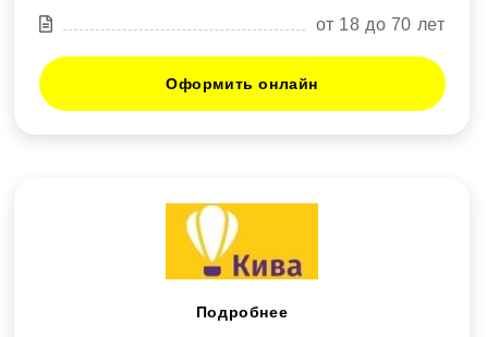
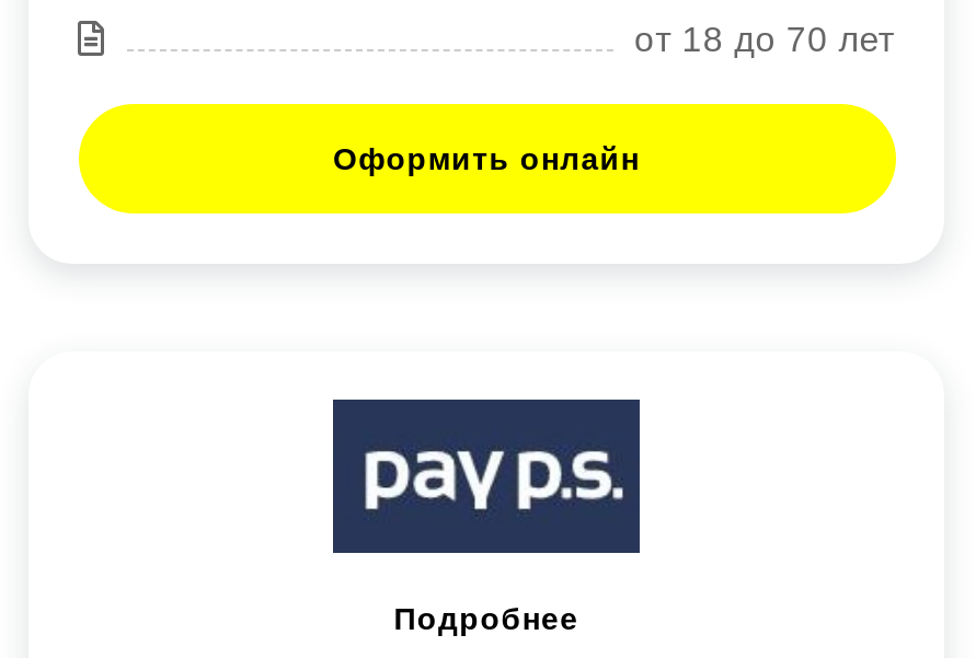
- [image]
+ [image]
